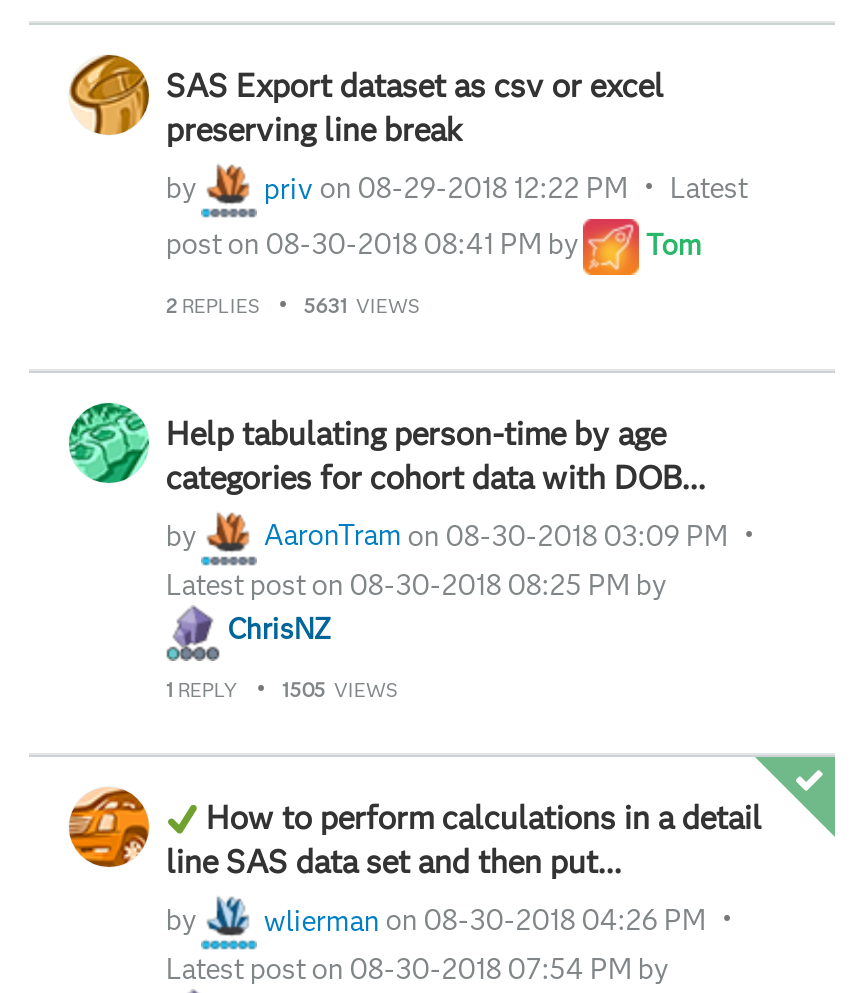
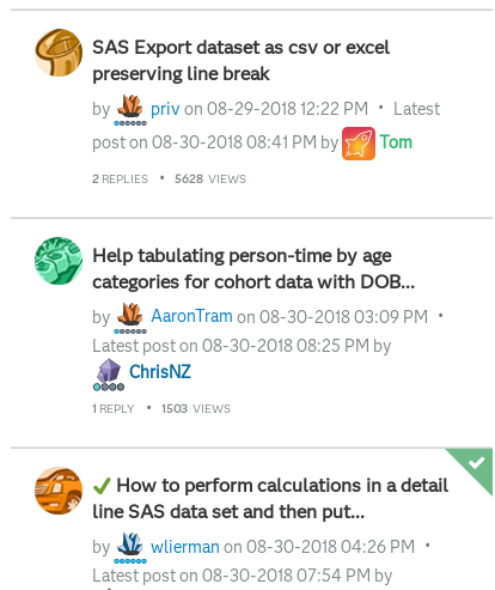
- 2 REPLIES 5631 VIEWS
+ 2 REPLIES 5628 VIEWS

- 1 REPLY 1505 VIEWS
+ 1 REPLY 1503 VIEWS
